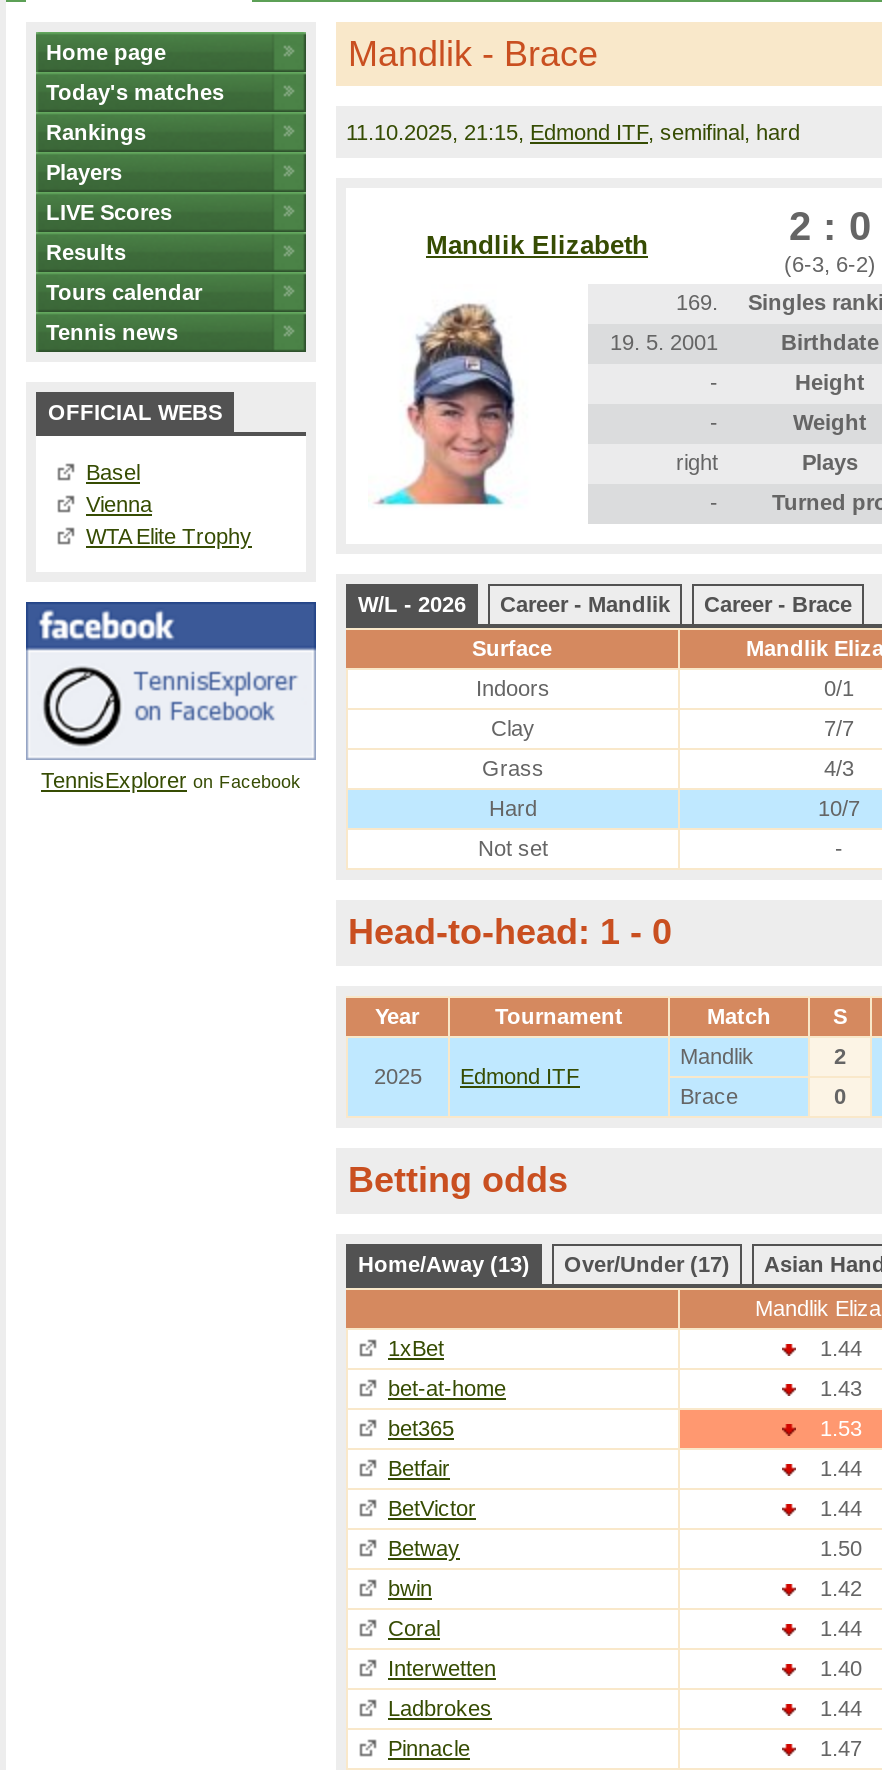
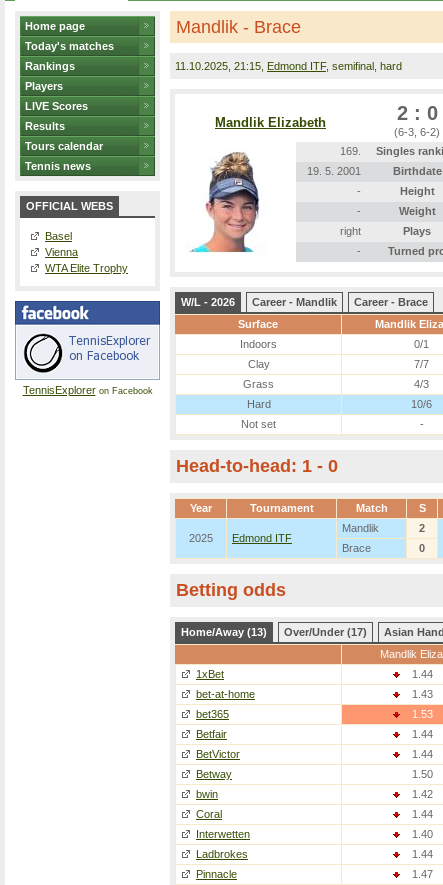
- 10/7
+ 10/6
